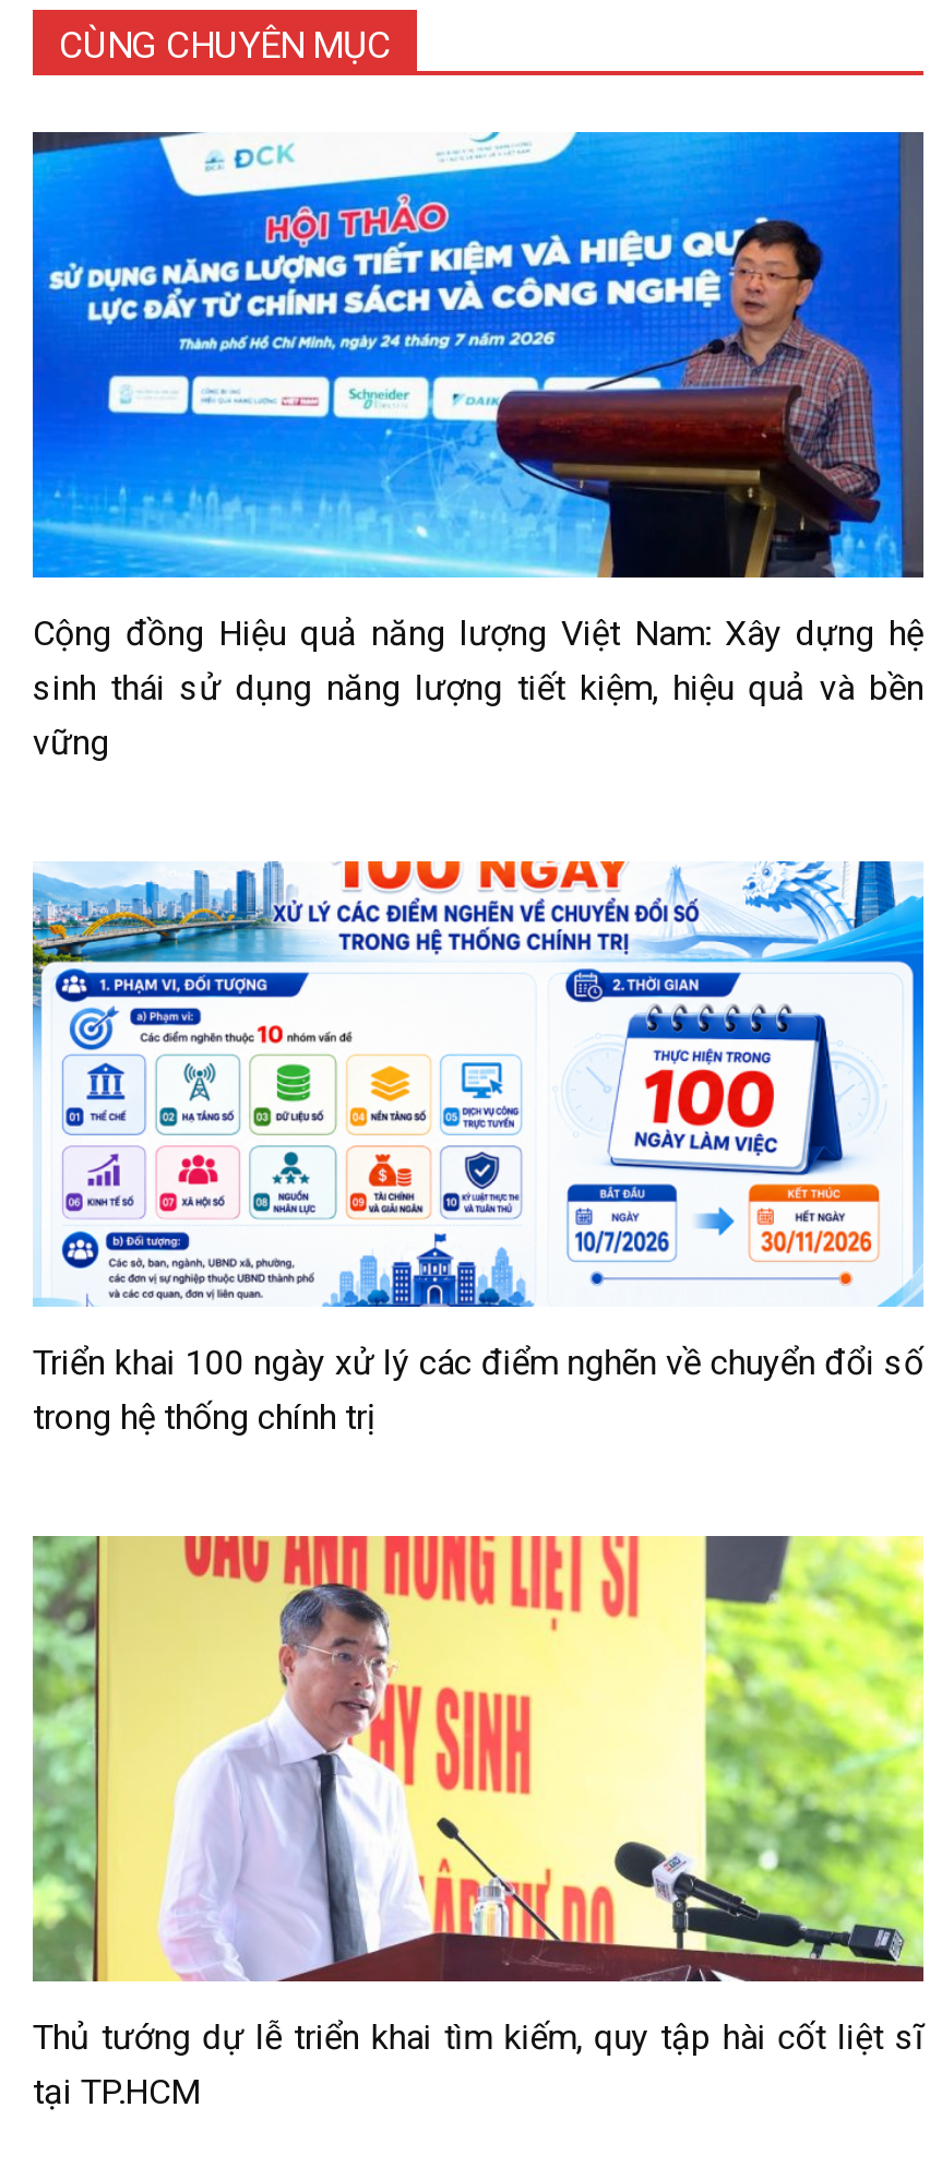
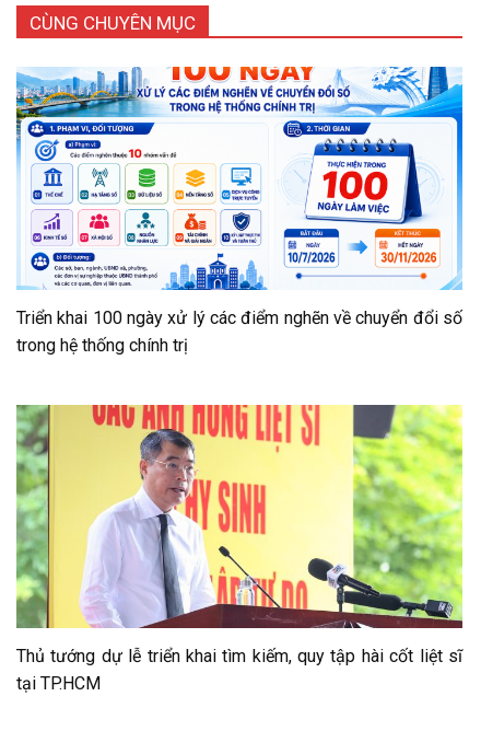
- [image]
- Cộng đồng Hiệu quả năng lượng Việt Nam: Xây dựng hệ
- sinh thái sử dụng năng lượng tiết kiệm, hiệu quả và bền
- vững
